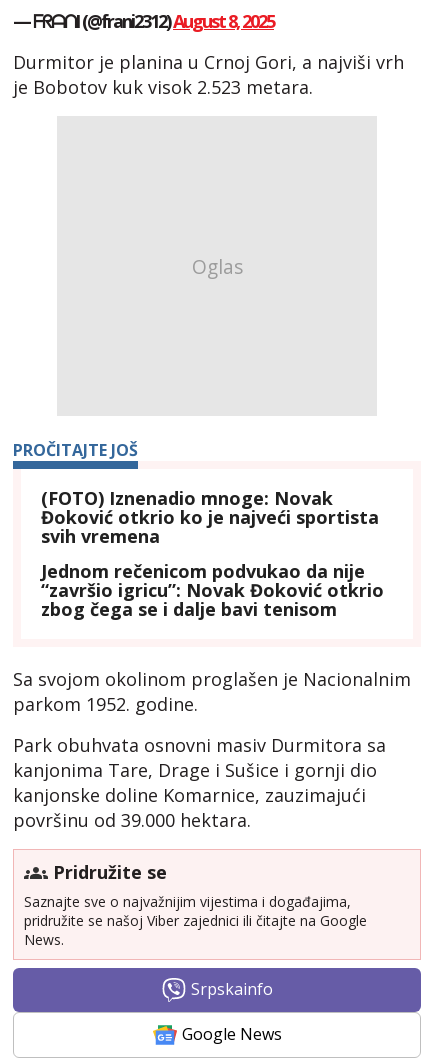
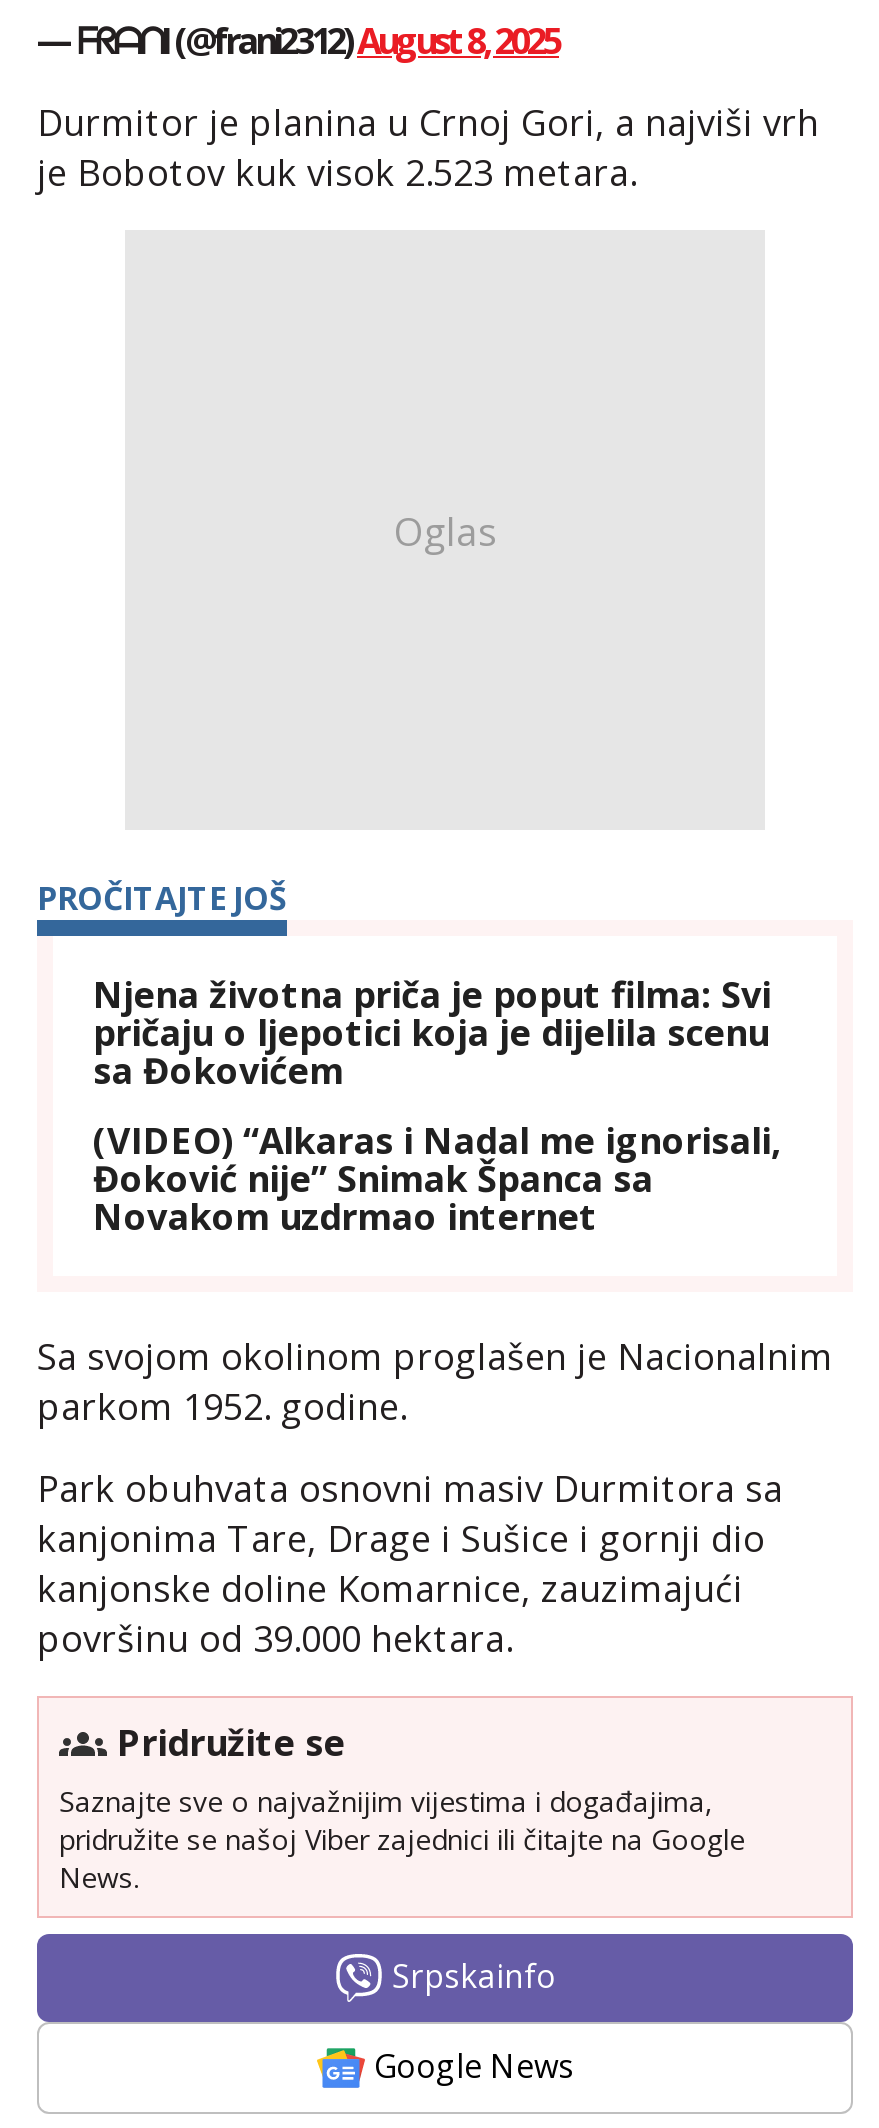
- (FOTO) Iznenadio mnoge: Novak
- Đoković otkrio ko je najveći sportista
- svih vremena
+ Njena životna priča je poput filma: Svi
+ pričaju o ljepotici koja je dijelila scenu
+ sa Đokovićem

- Jednom rečenicom podvukao da nije
- “završio igricu”: Novak Đoković otkrio
- zbog čega se i dalje bavi tenisom
+ (VIDEO) “Alkaras i Nadal me ignorisali,
+ Đoković nije” Snimak Španca sa
+ Novakom uzdrmao internet
